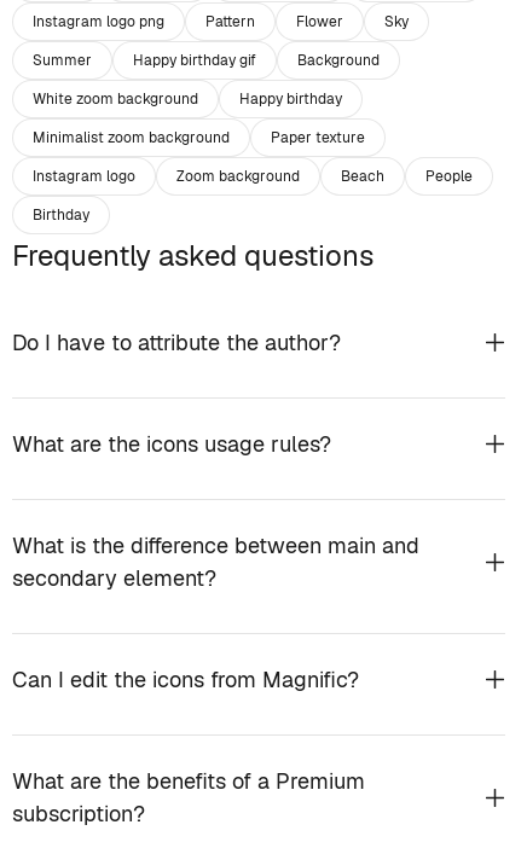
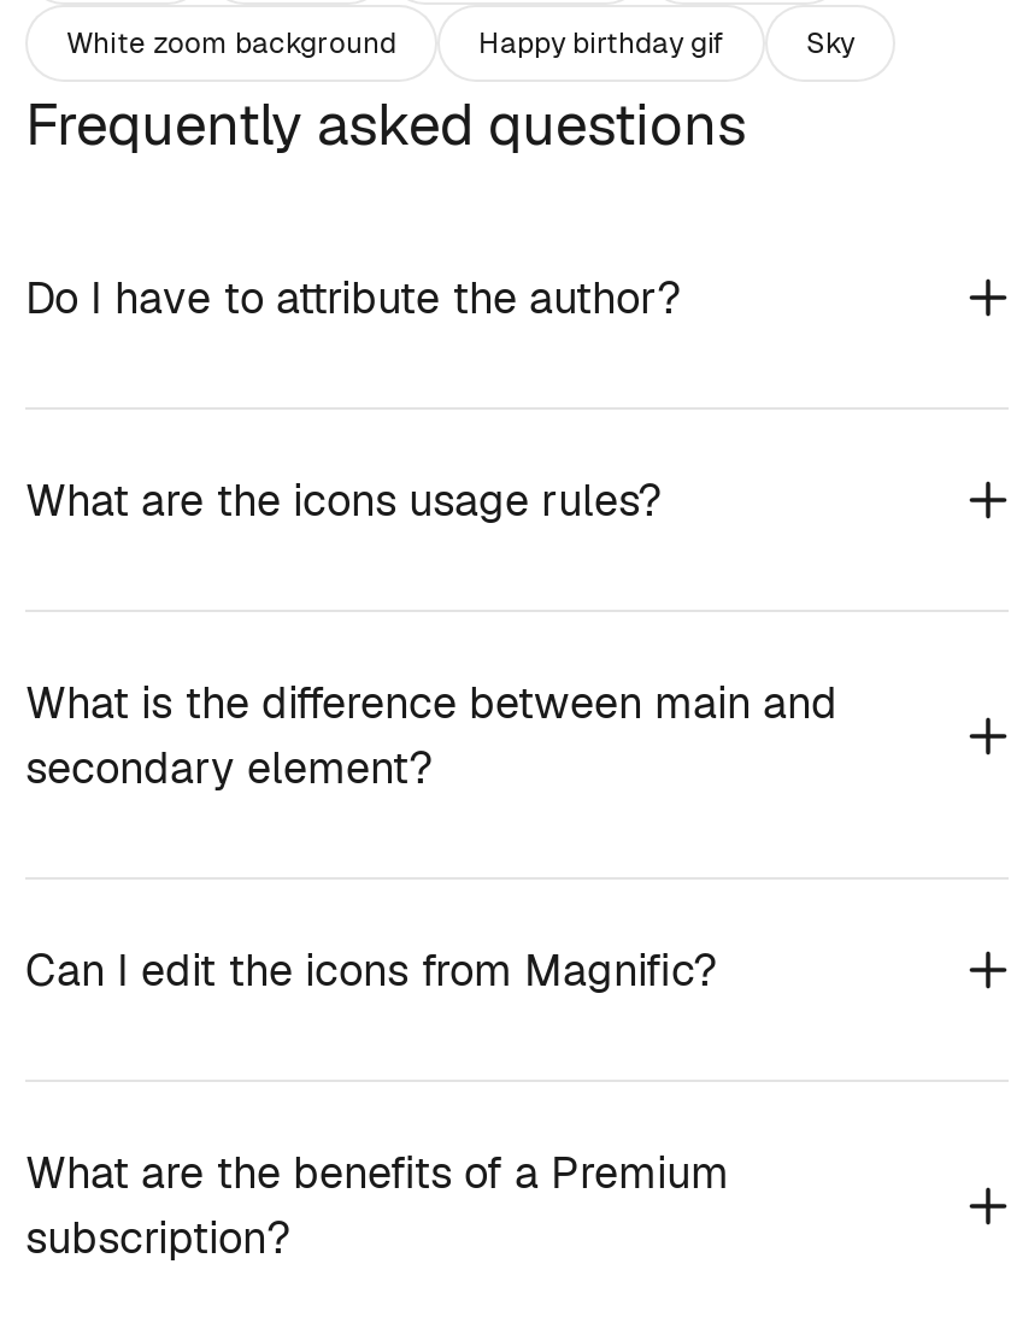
- Instagram logo png
- Pattern
- Flower

- Summer
- Background
- Happy birthday
- Minimalist zoom background
- Paper texture
- Instagram logo
- Zoom background
- Beach
- People
- Birthday

moved up: Happy birthday gif

moved up: White zoom background
